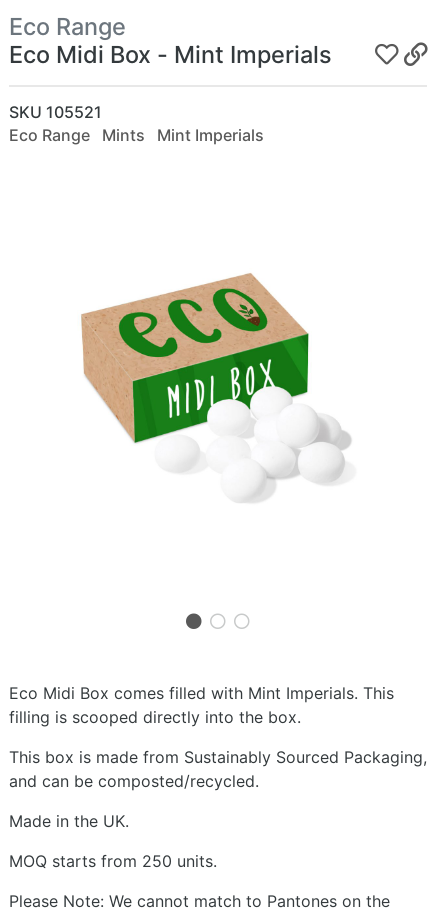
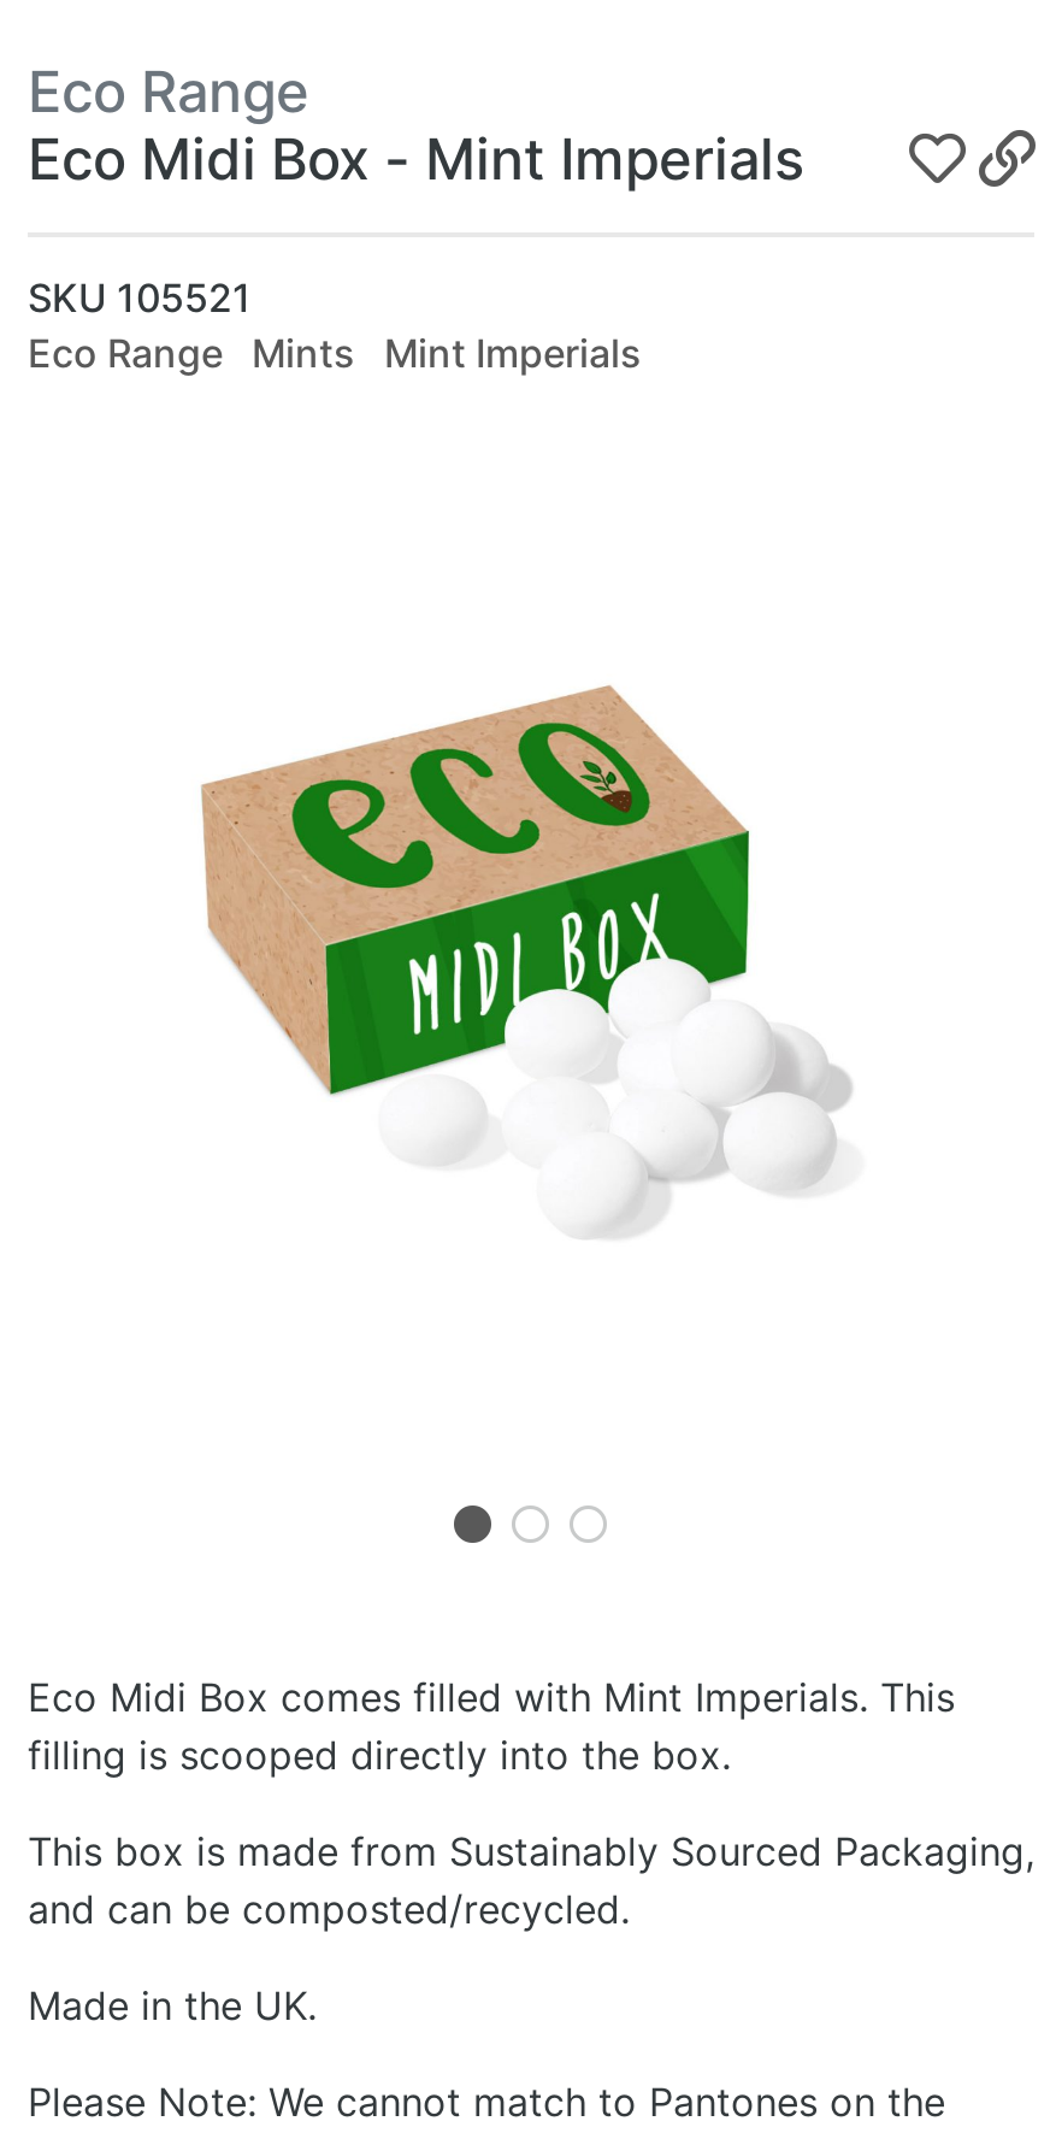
- MOQ starts from 250 units.
